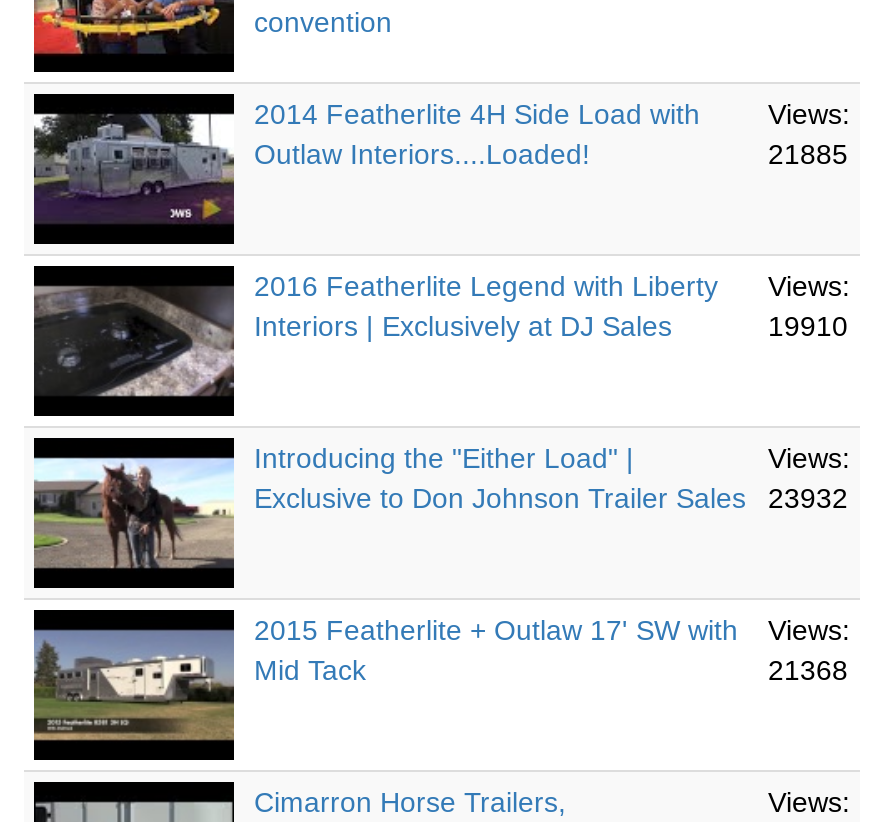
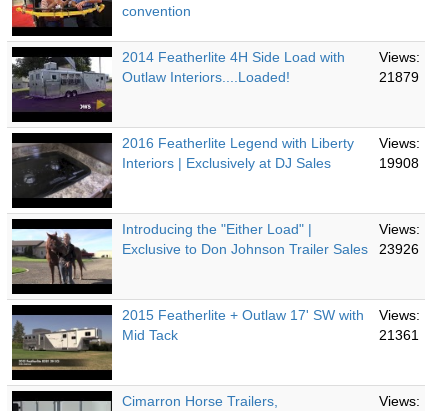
- 21885
+ 21879

- 19910
+ 19908

- Exclusive to Don Johnson Trailer Sales 23932
+ Exclusive to Don Johnson Trailer Sales 23926

- 21368
+ 21361
